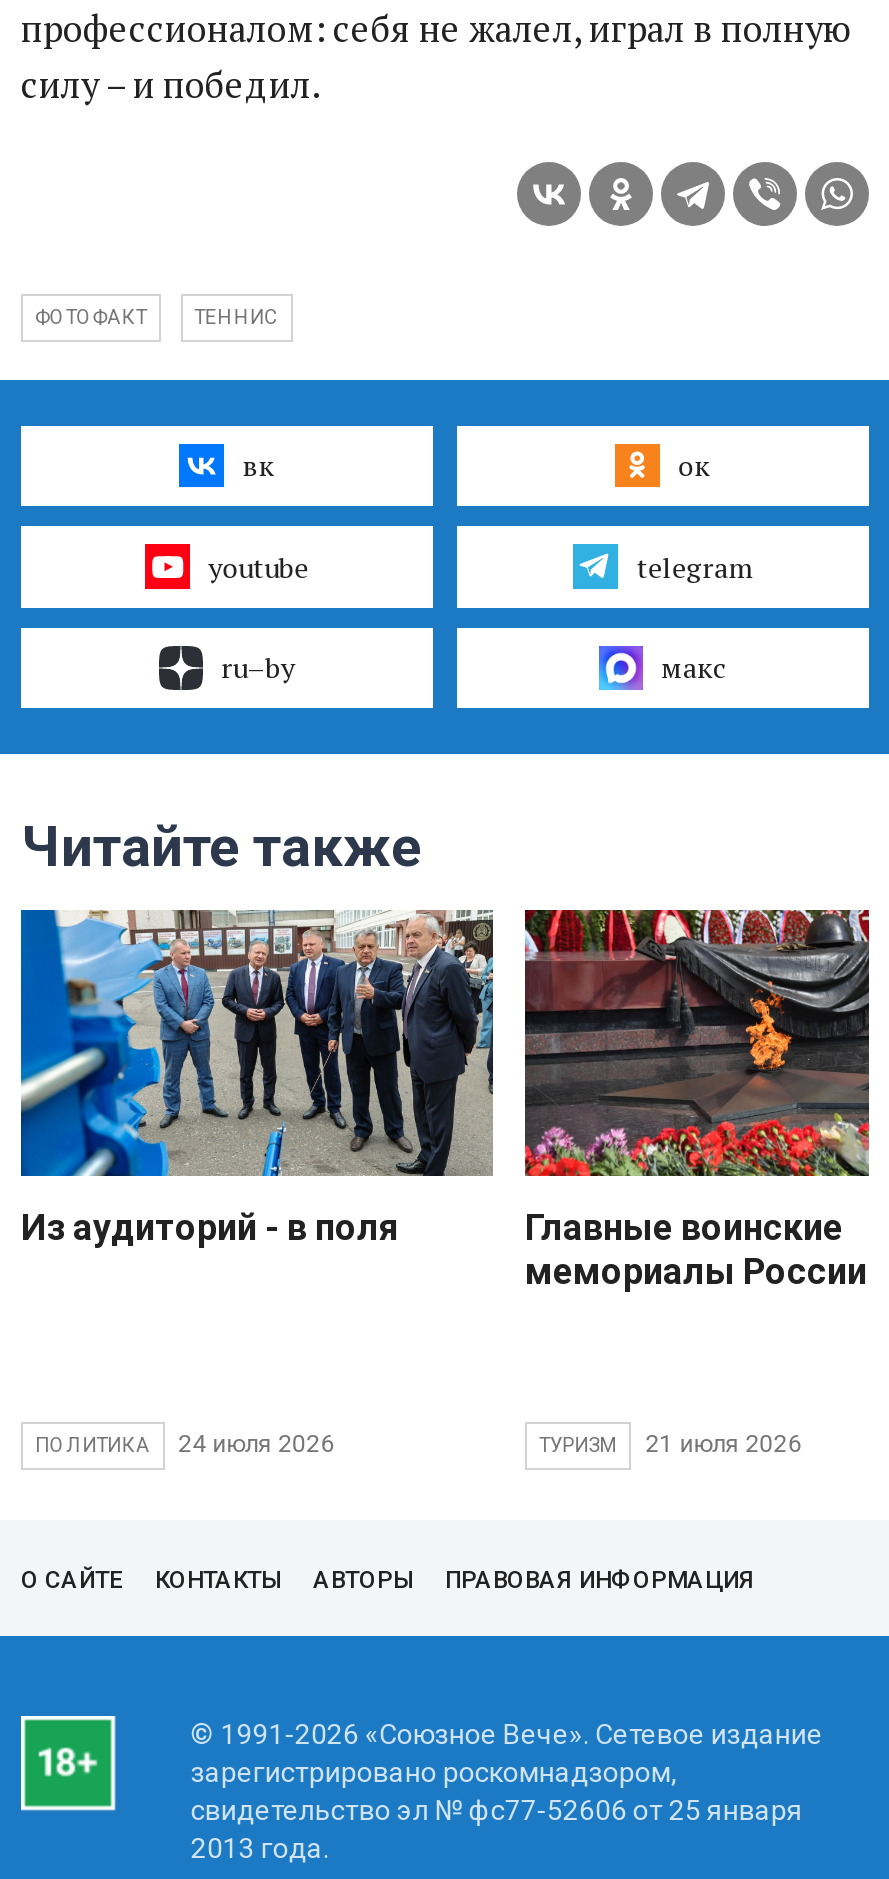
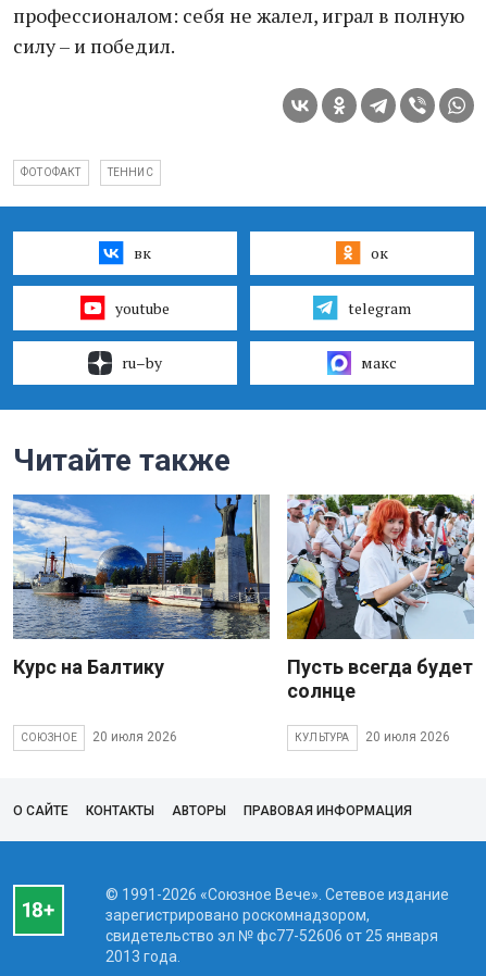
- [image]
- Из аудиторий - в поля
+ [image]
+ Курс на Балтику

- [image]
+ [image]

- Главные воинские
- мемориалы России
+ Пусть всегда будет
+ солнце

- ПОЛИТИКА
- 24 июля 2026
+ СОЮЗНОЕ
+ 20 июля 2026

- ТУРИЗМ
- 21 июля 2026
+ КУЛЬТУРА
+ 20 июля 2026
